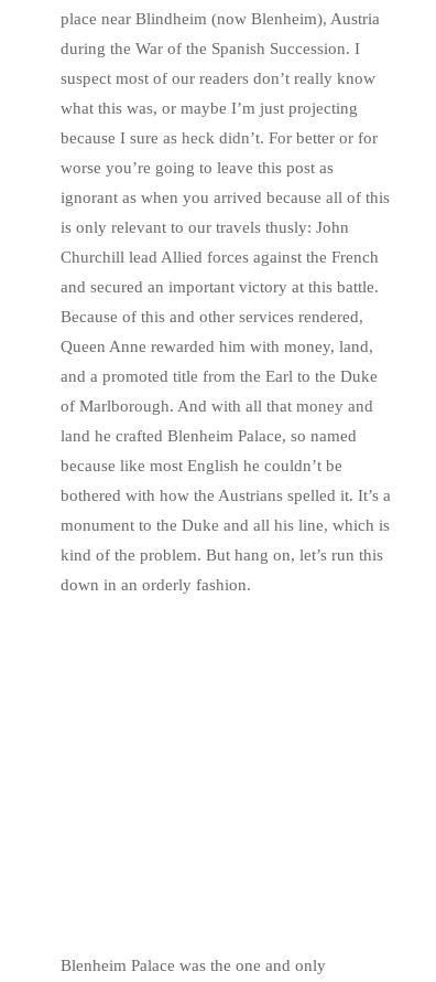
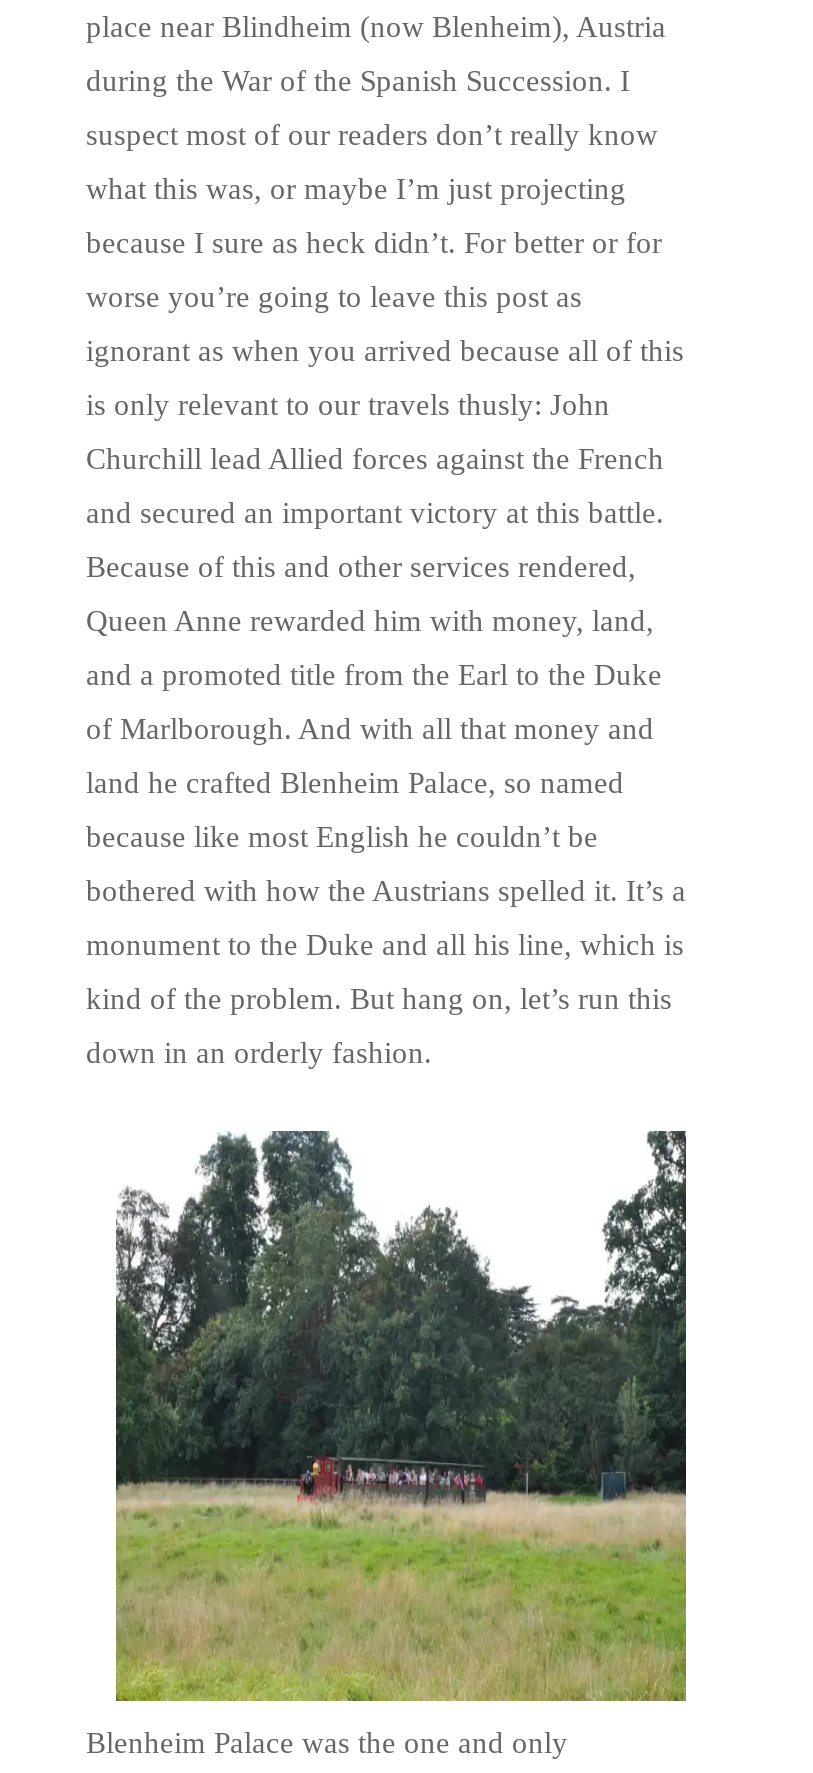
+ [image]
